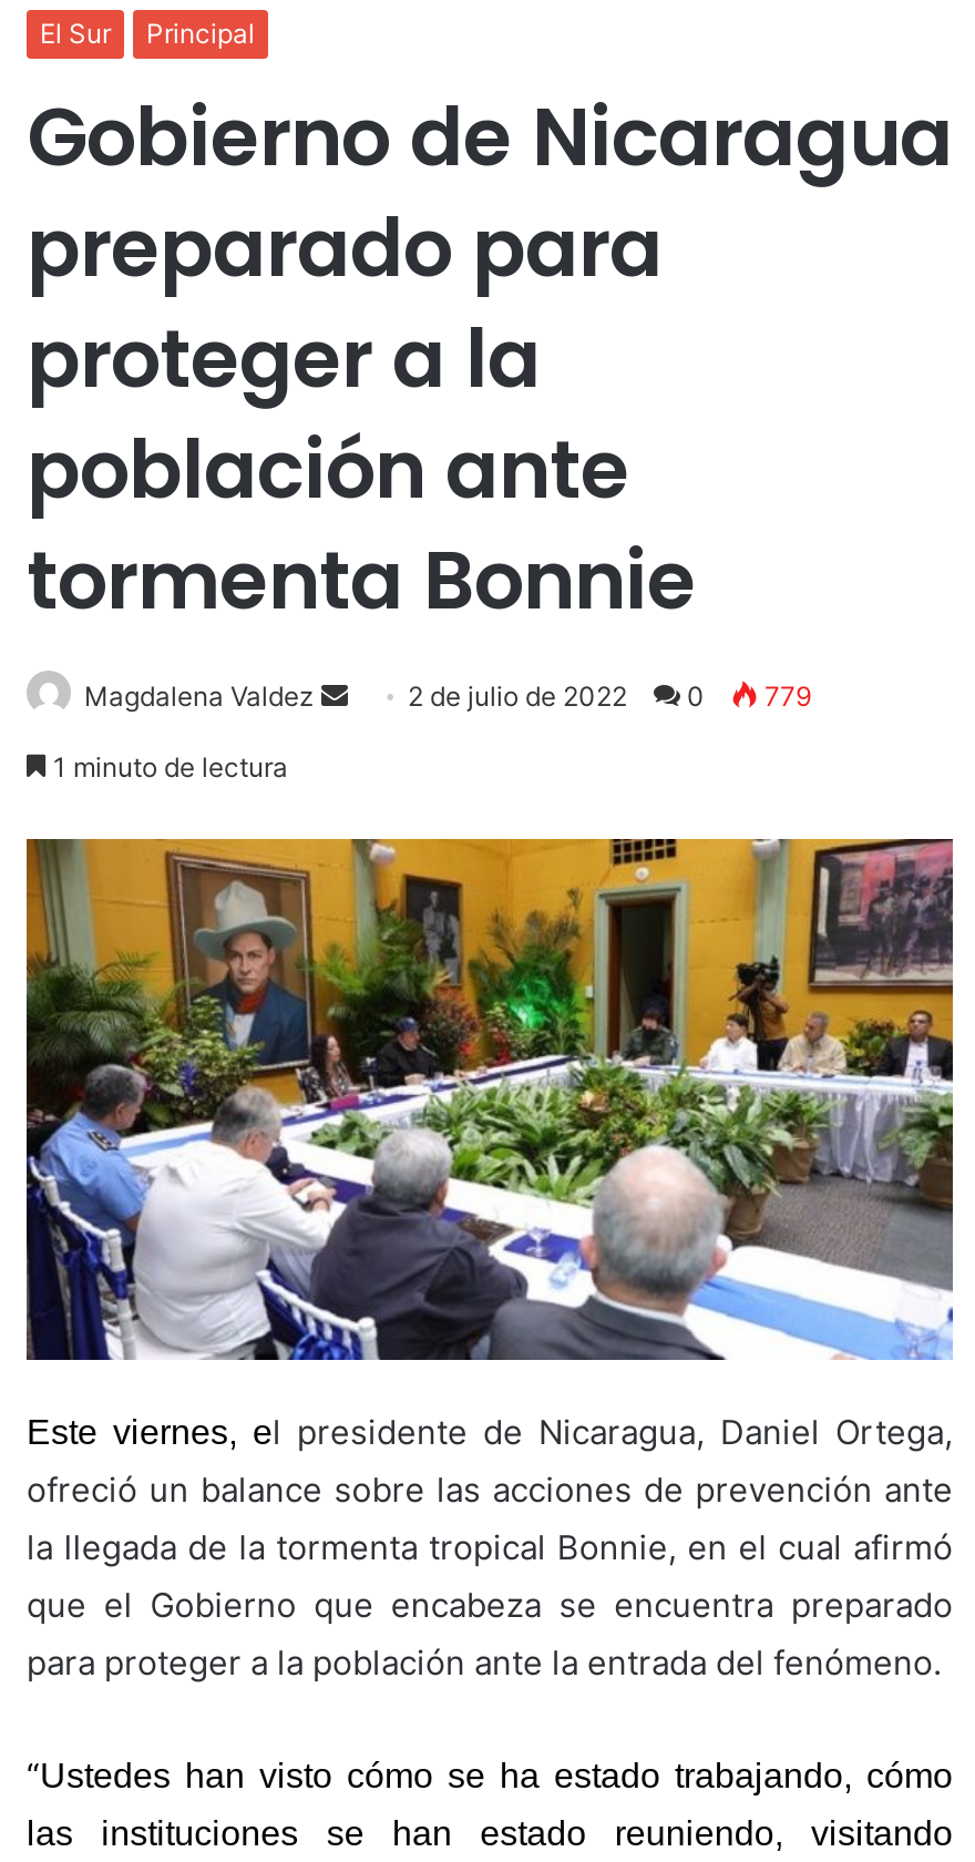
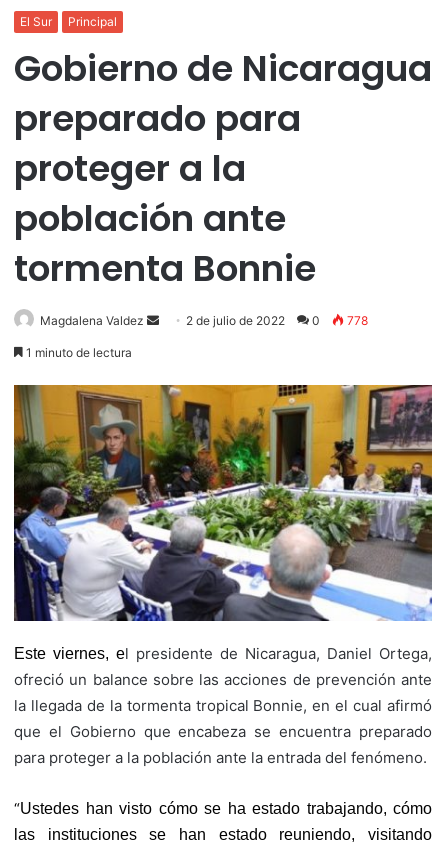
- 779
+ 778
